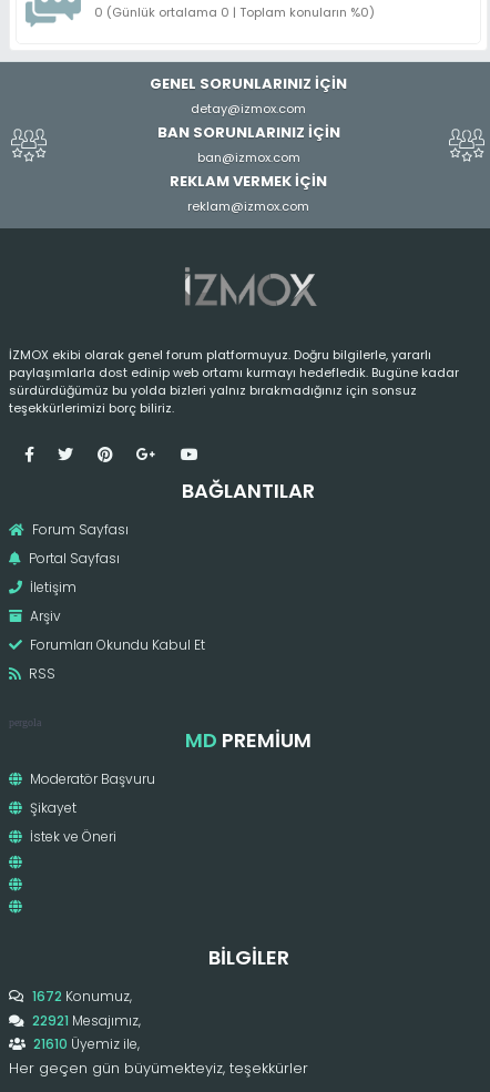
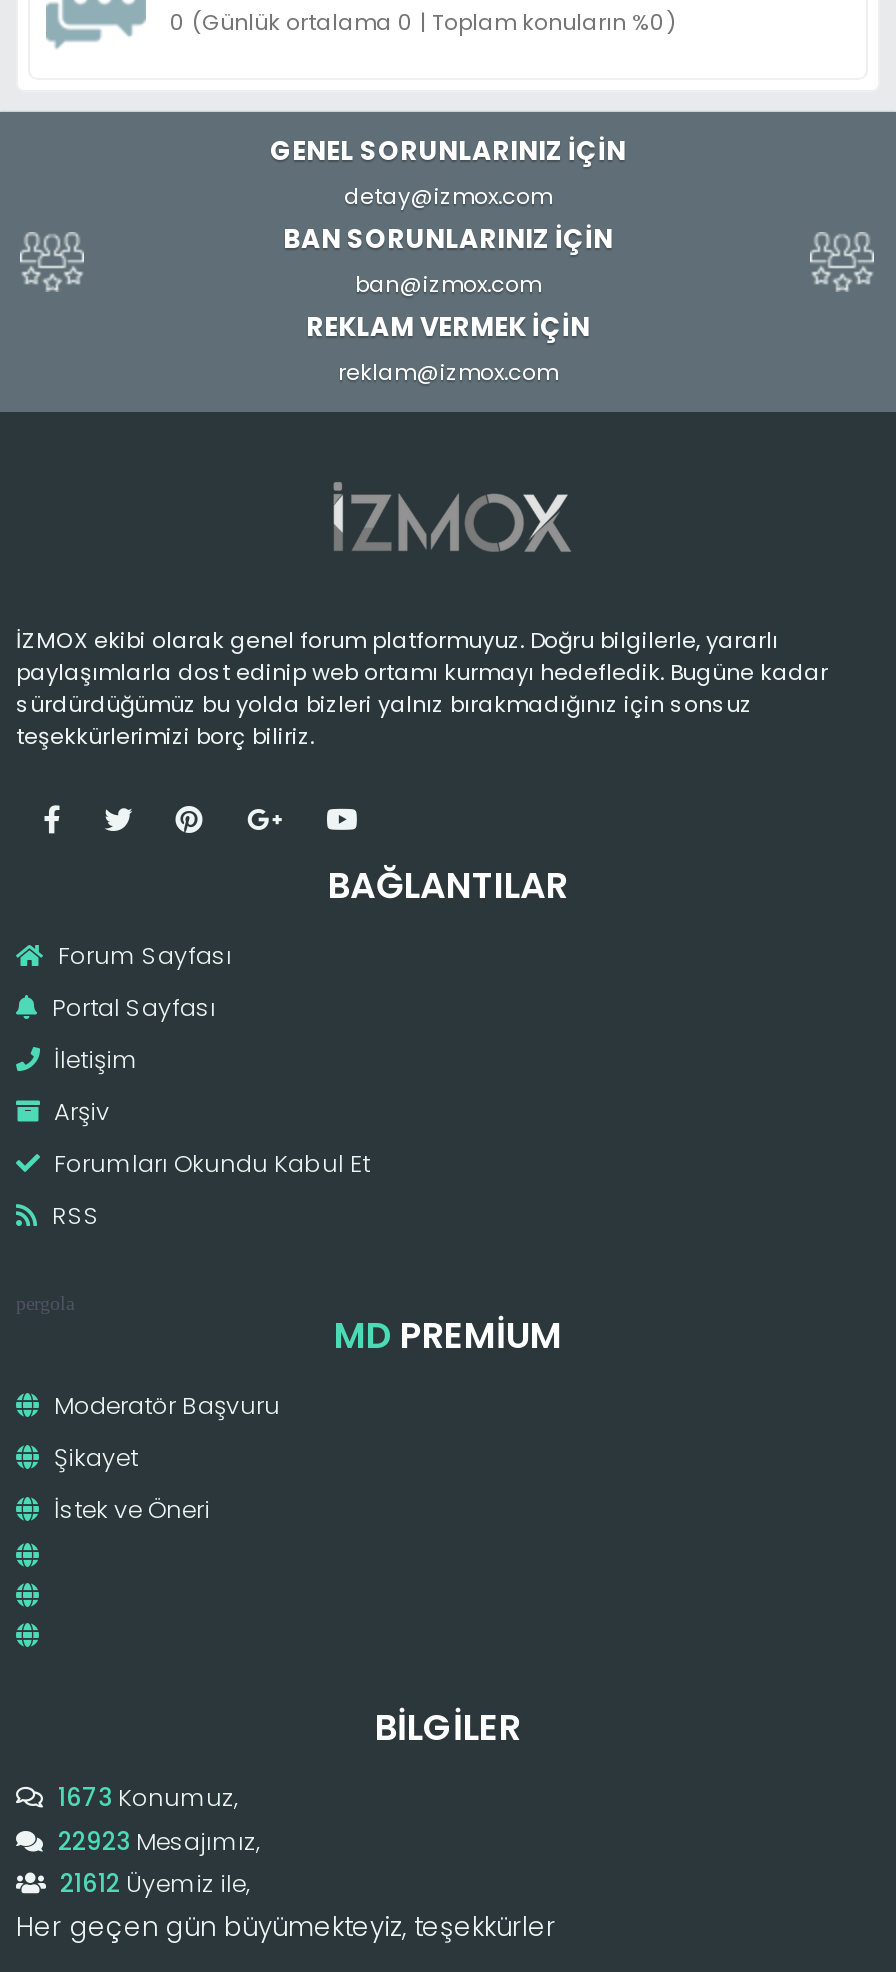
- 1672 Konumuz,
+ 1673 Konumuz,

- 22921 Mesajımız,
+ 22923 Mesajımız,

- 21610 Üyemiz ile,
+ 21612 Üyemiz ile,
